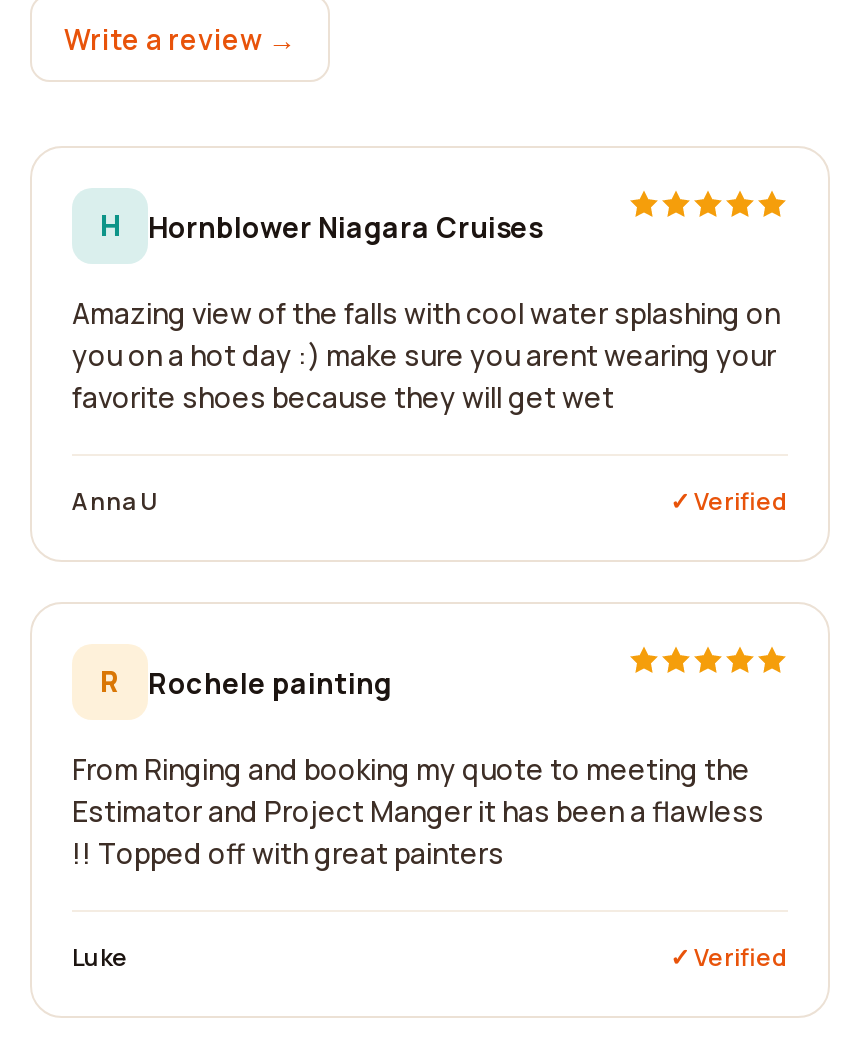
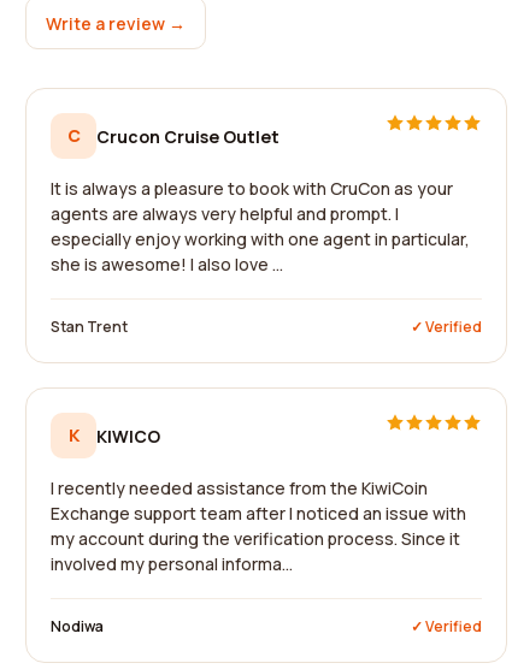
- H
- Hornblower Niagara Cruises
+ C
+ Crucon Cruise Outlet

- Amazing view of the falls with cool water splashing on
- you on a hot day :) make sure you arent wearing your
- favorite shoes because they will get wet
+ It is always a pleasure to book with CruCon as your
+ agents are always very helpful and prompt. I
+ especially enjoy working with one agent in particular,
+ she is awesome! I also love ...

- Anna U
+ Stan Trent

- R
- Rochele painting
+ K
+ KIWICO

- From Ringing and booking my quote to meeting the
- Estimator and Project Manger it has been a flawless
- !! Topped off with great painters
+ I recently needed assistance from the KiwiCoin
+ Exchange support team after I noticed an issue with
+ my account during the verification process. Since it
+ involved my personal informa...

- Luke
+ Nodiwa
